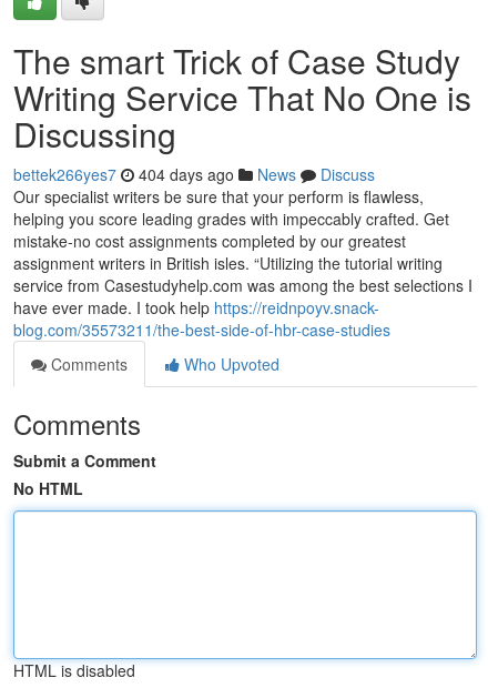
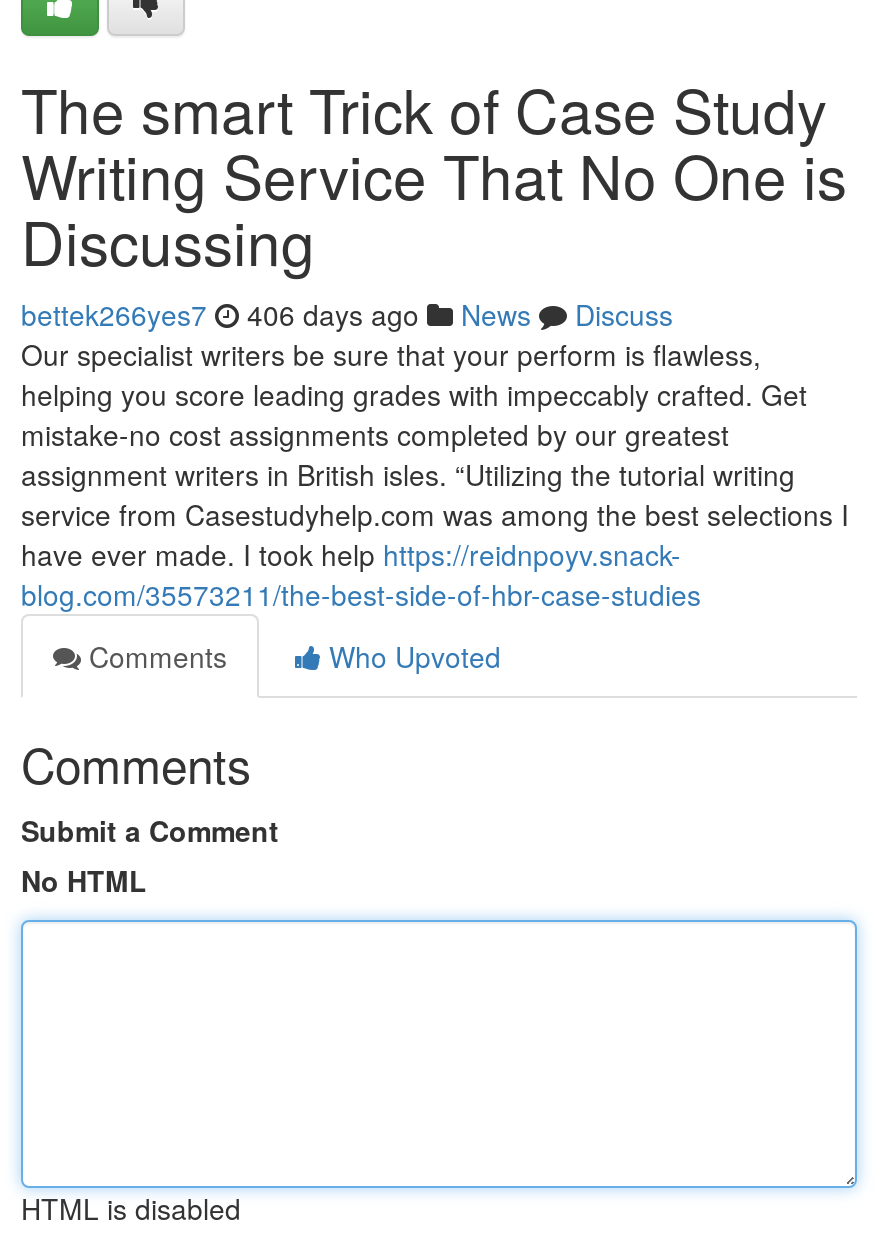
- bettek266yes7 404 days ago News Discuss
+ bettek266yes7 406 days ago News Discuss
